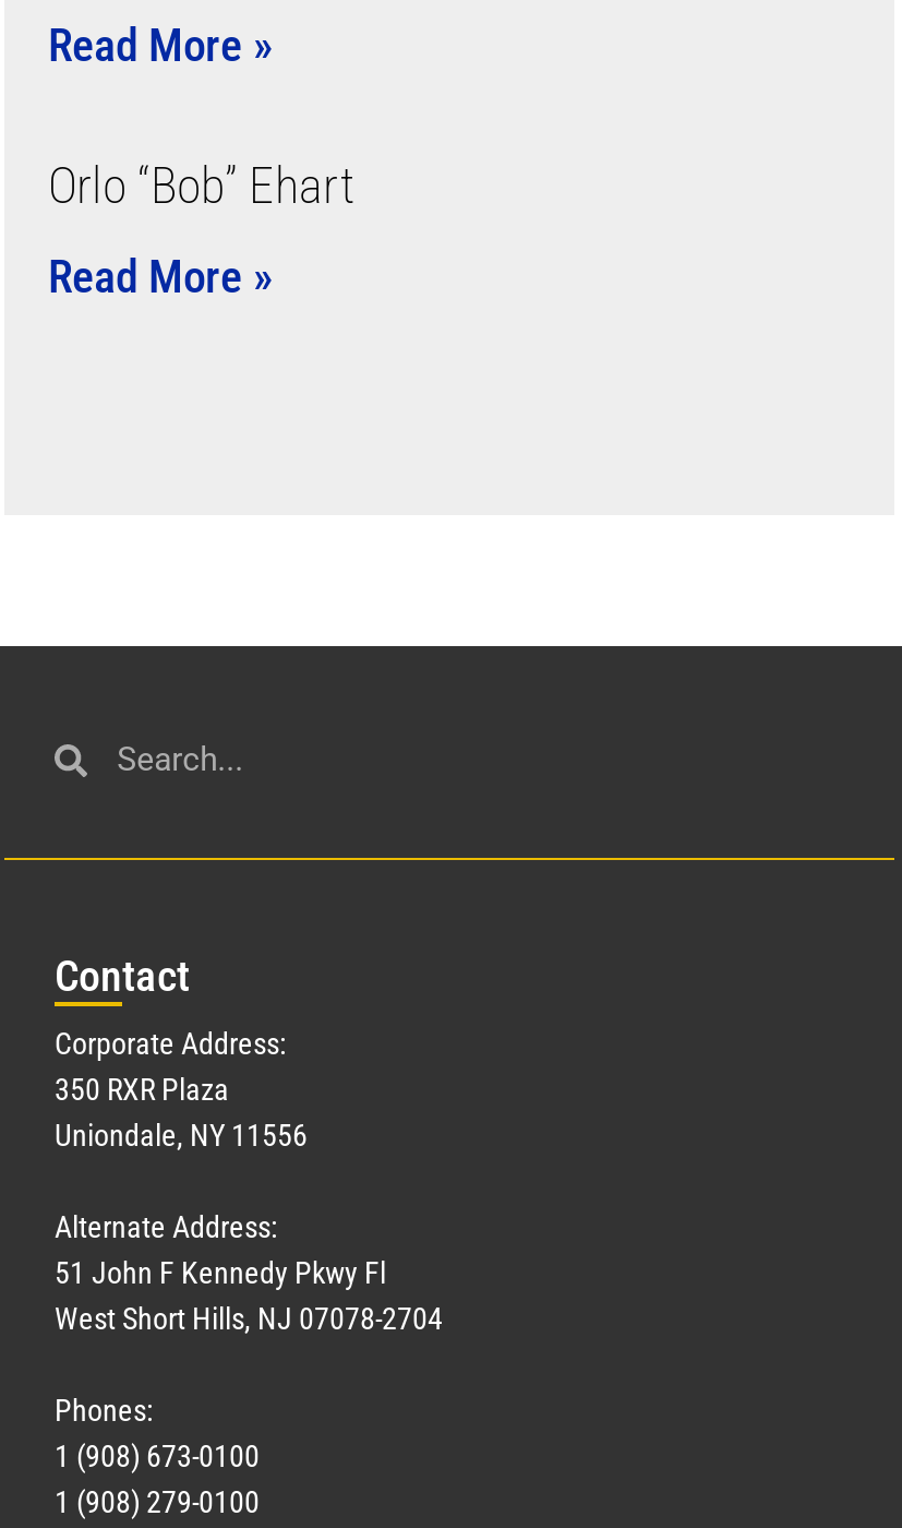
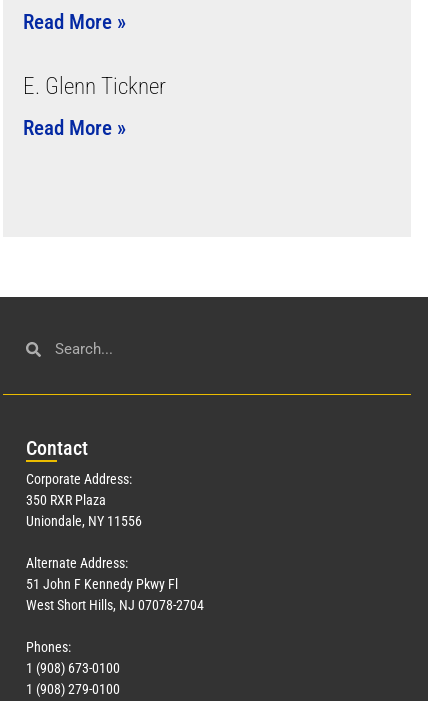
- Orlo “Bob” Ehart
+ E. Glenn Tickner
